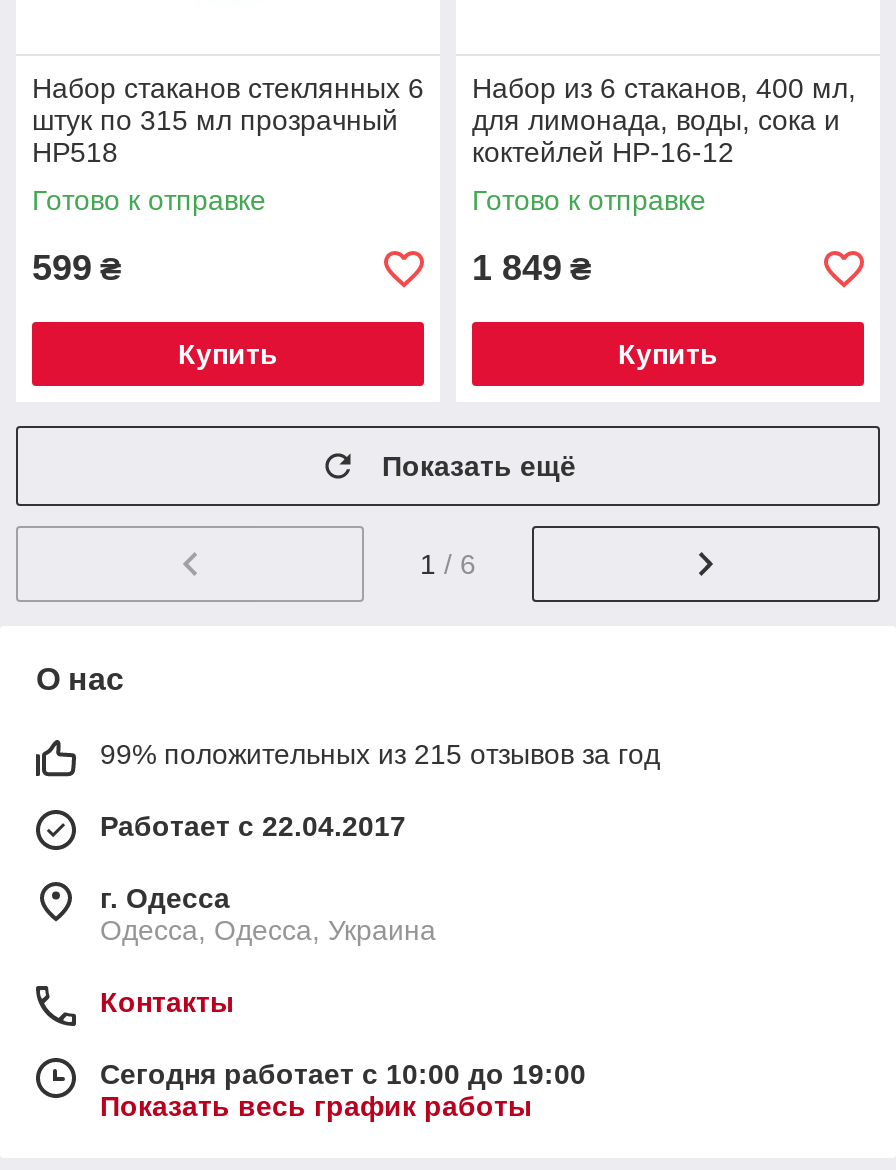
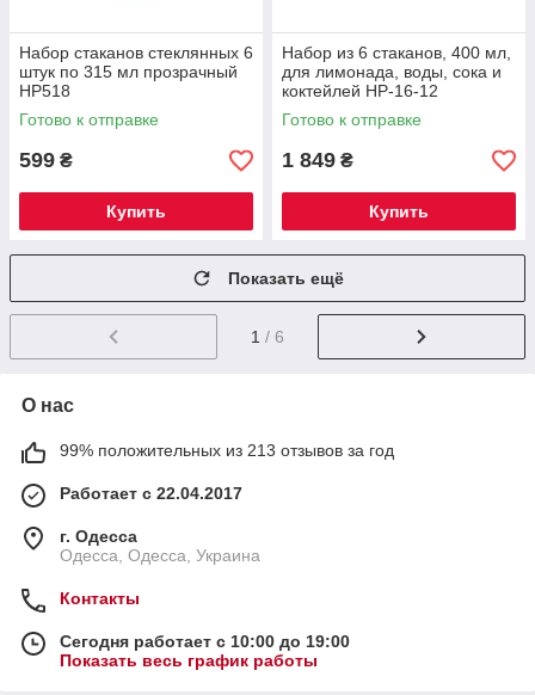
- 99% положительных из 215 отзывов за год
+ 99% положительных из 213 отзывов за год
